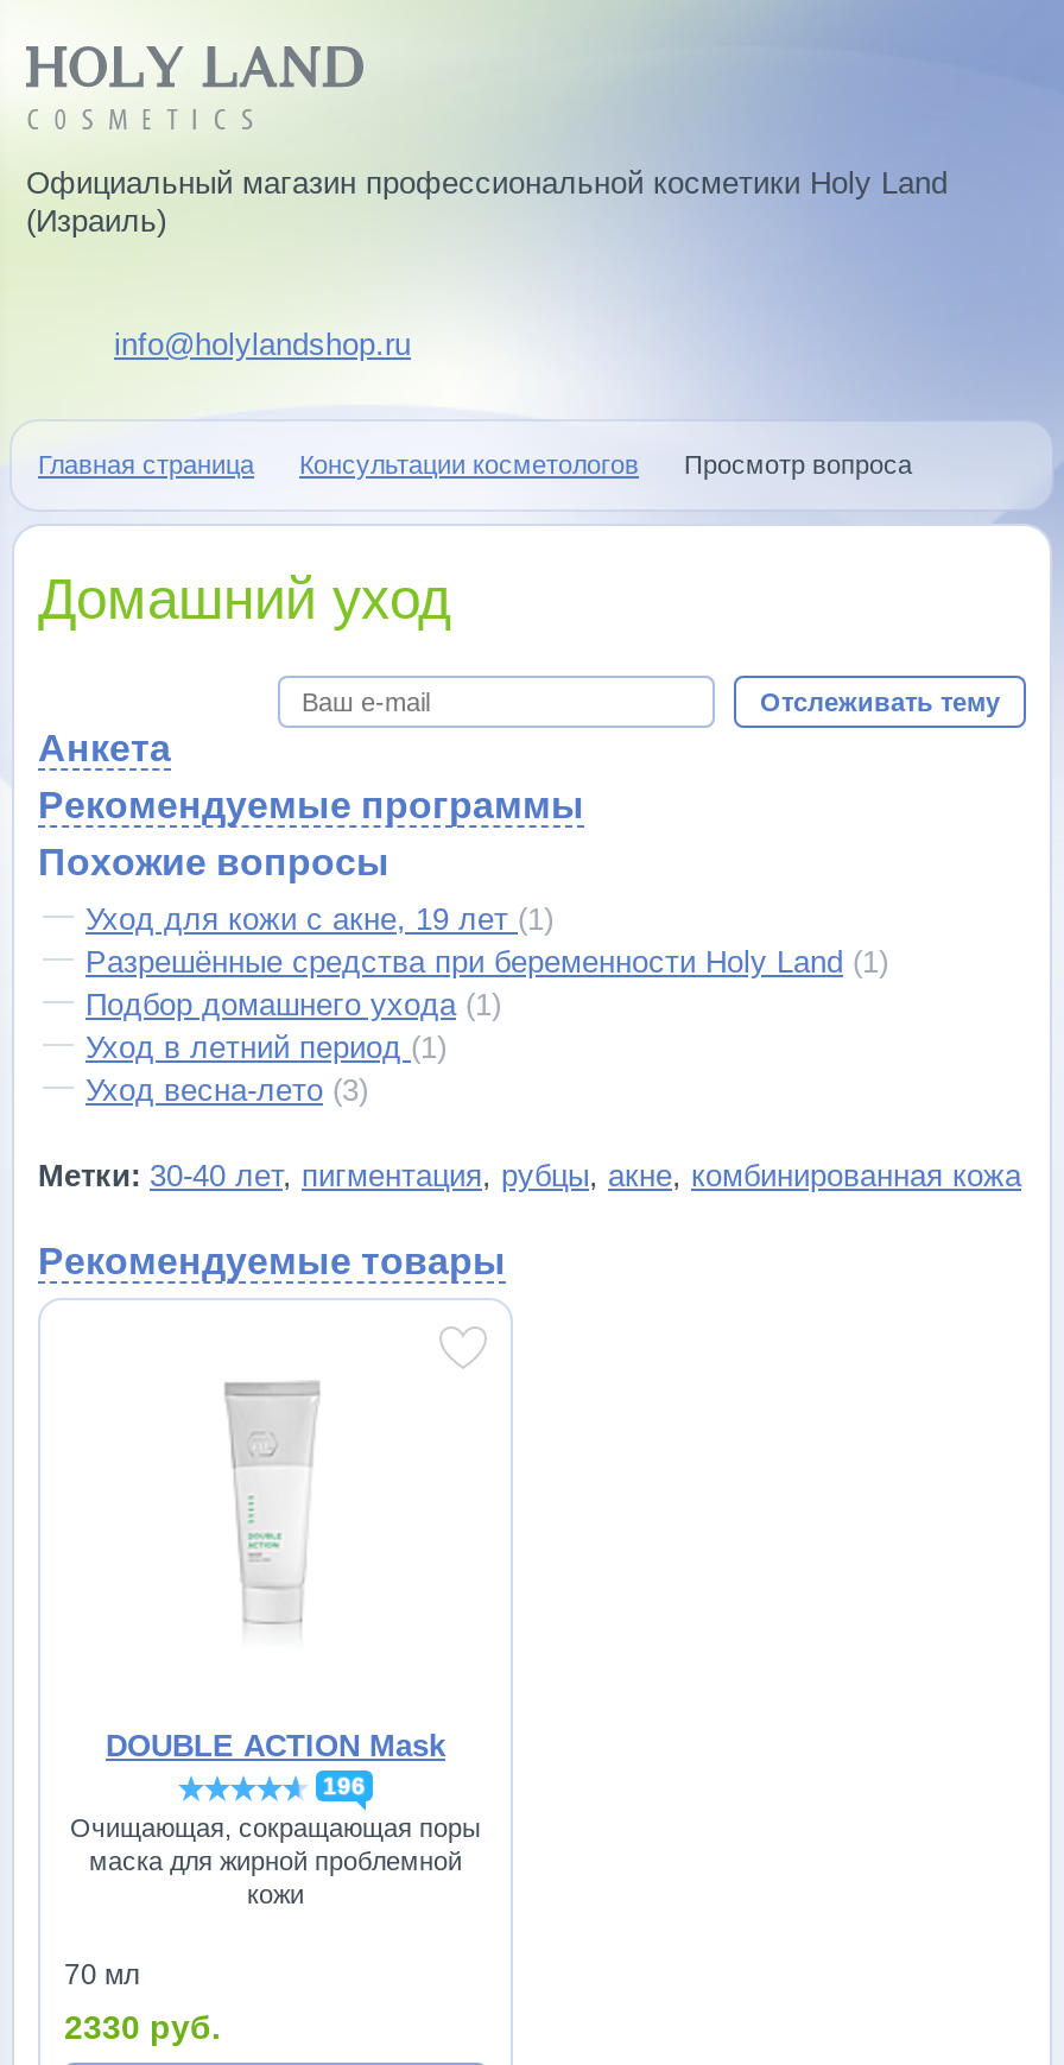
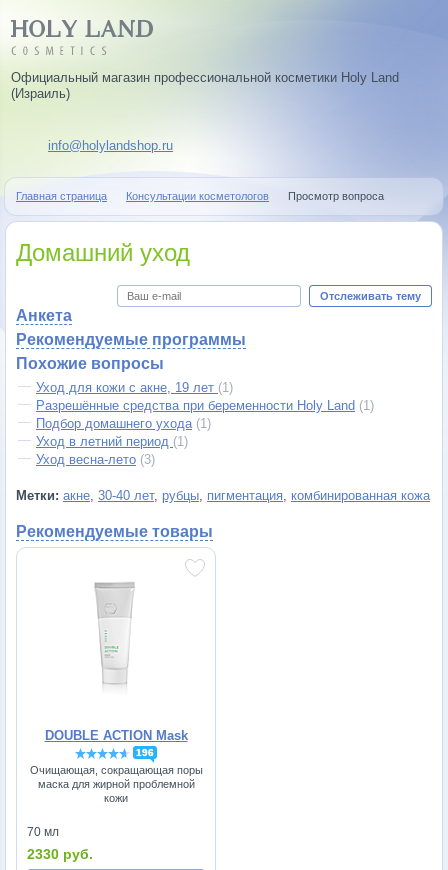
- Метки: 30-40 лет, пигментация, рубцы, акне, комбинированная кожа
+ Метки: акне, 30-40 лет, рубцы, пигментация, комбинированная кожа
